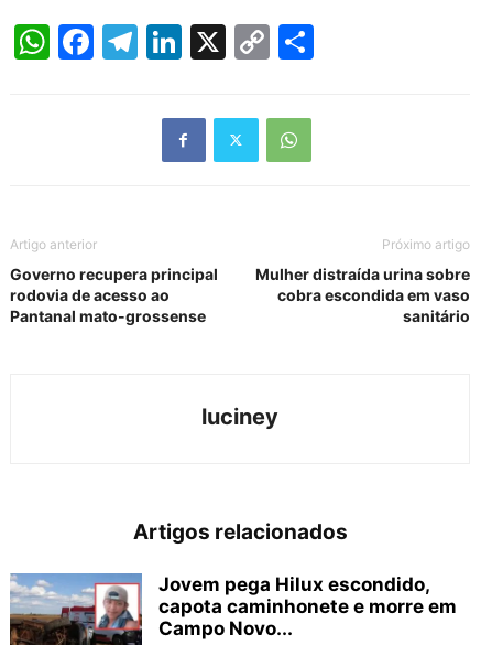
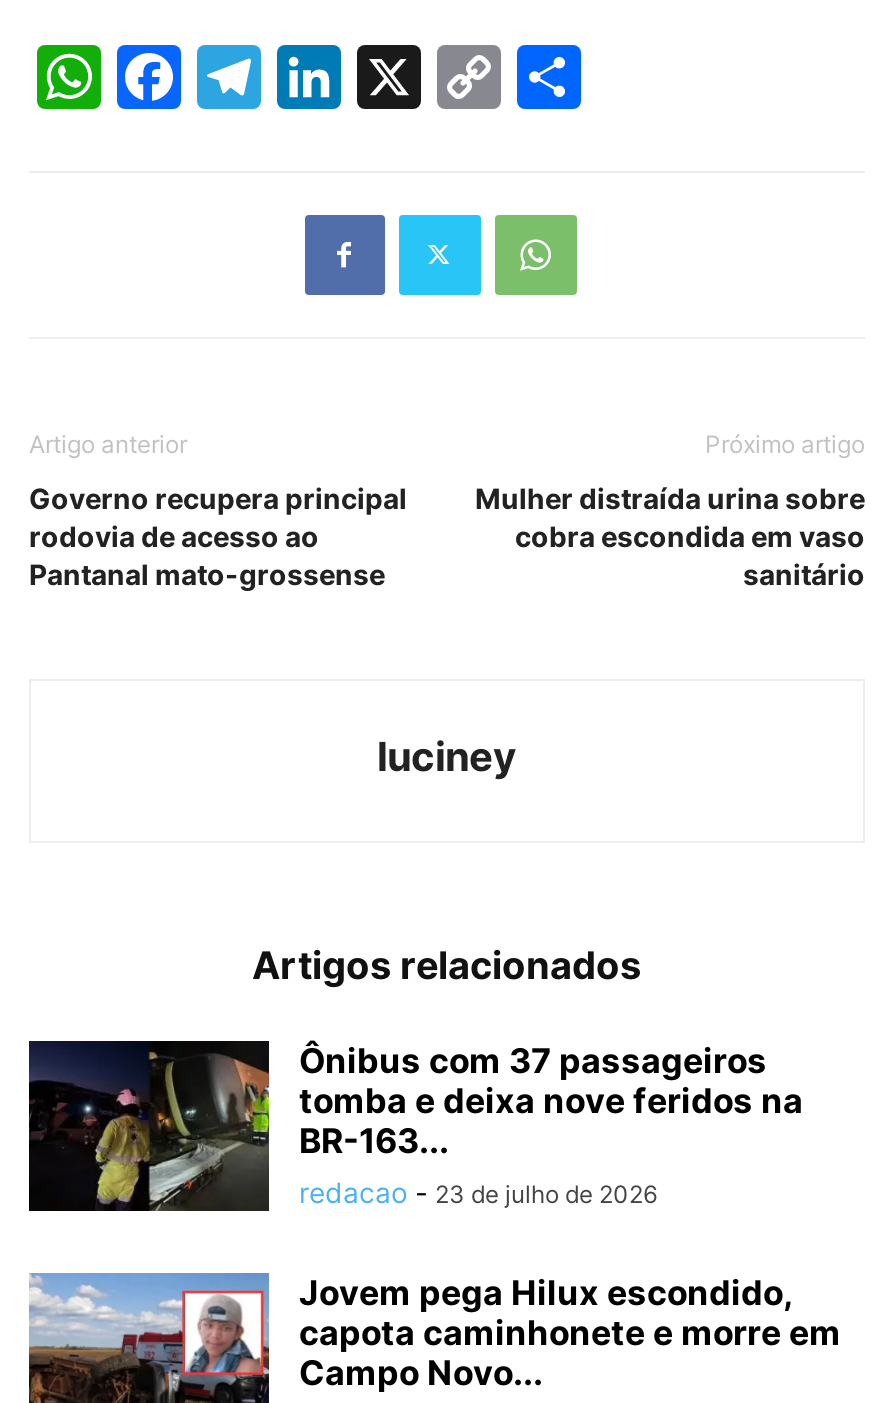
+ [image]
+ Ônibus com 37 passageiros
+ tomba e deixa nove feridos na
+ BR-163...
+ redacao - 23 de julho de 2026
